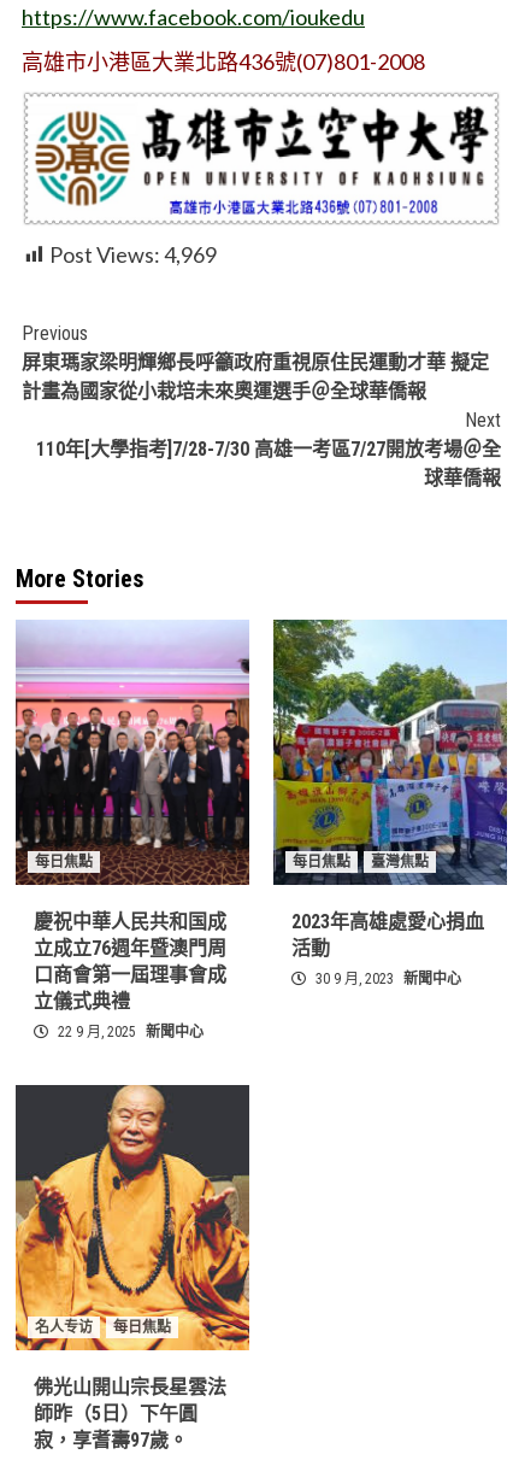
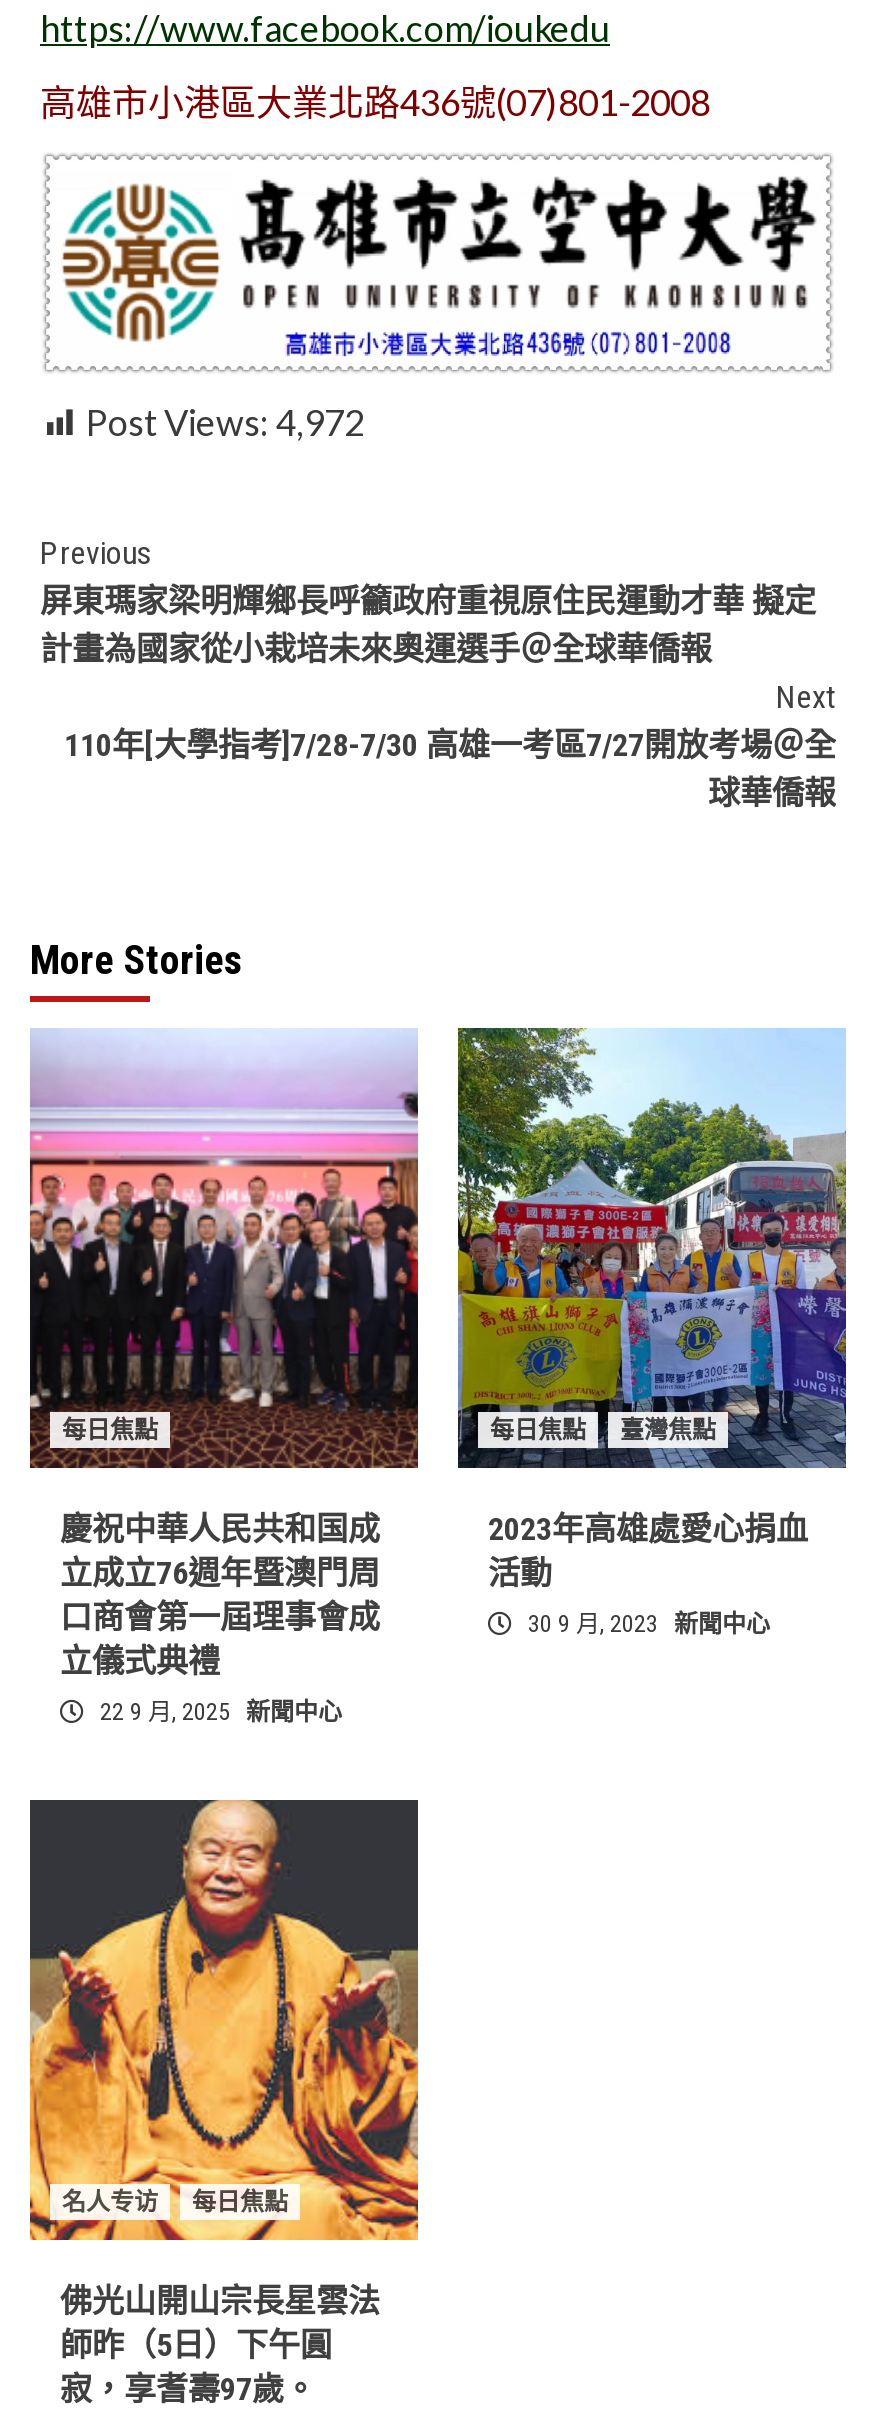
- Post Views: 4,969
+ Post Views: 4,972
